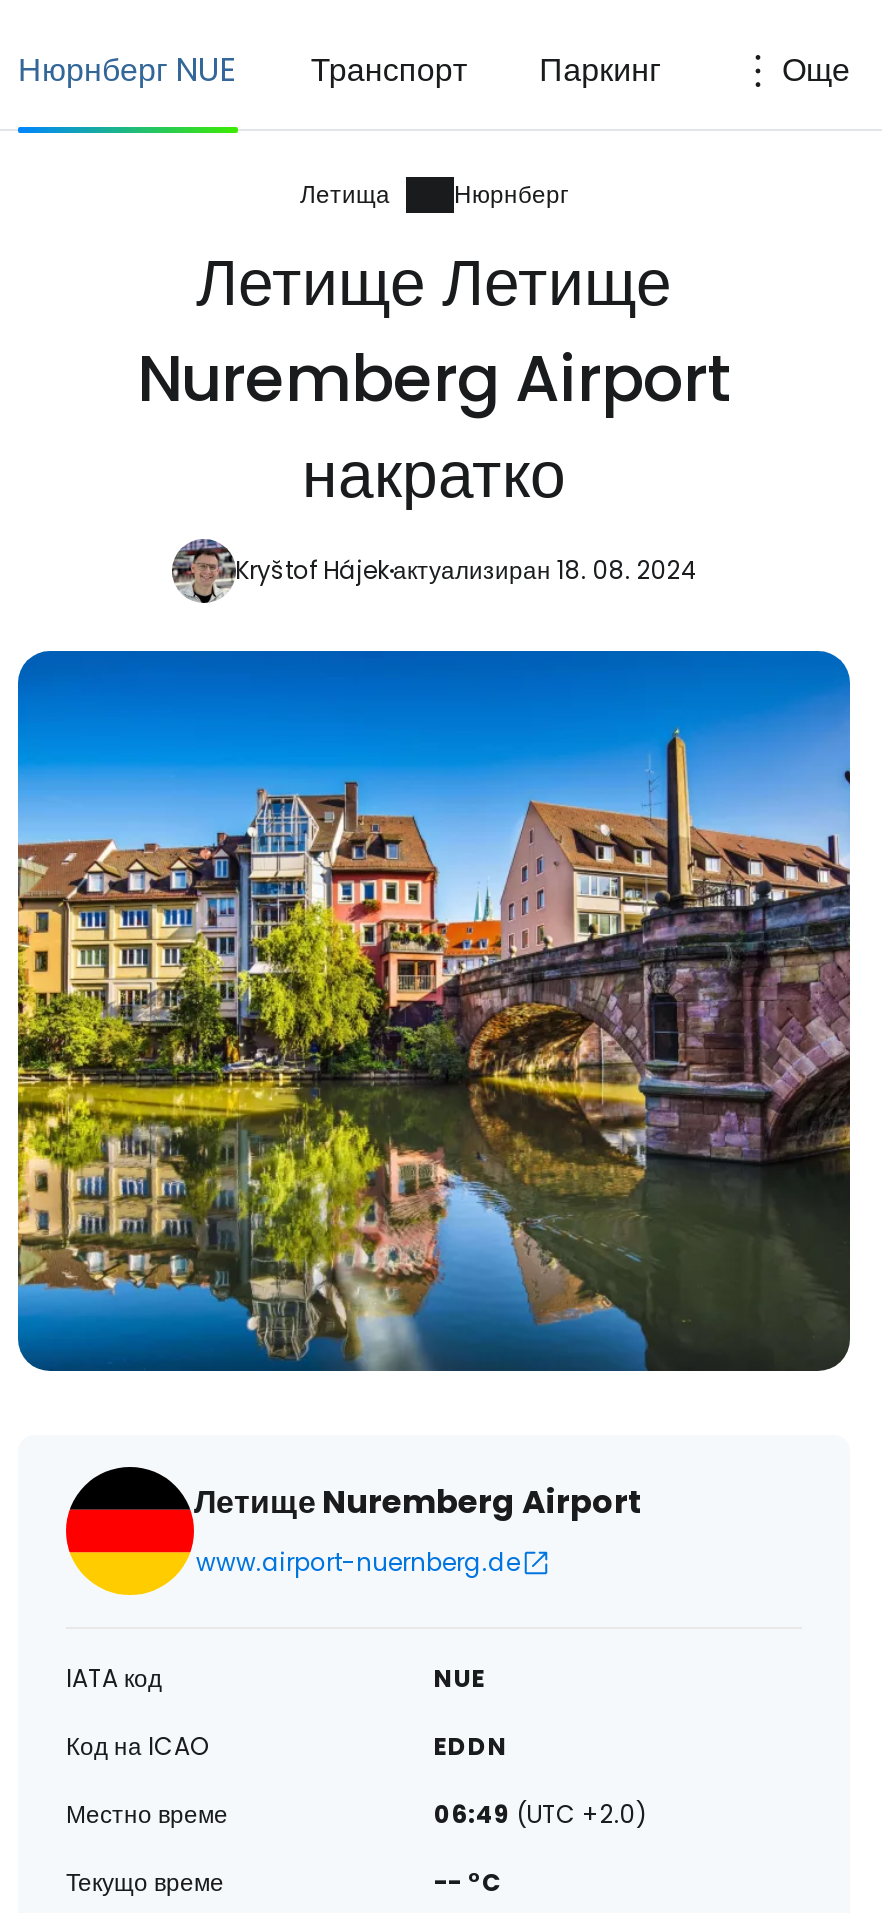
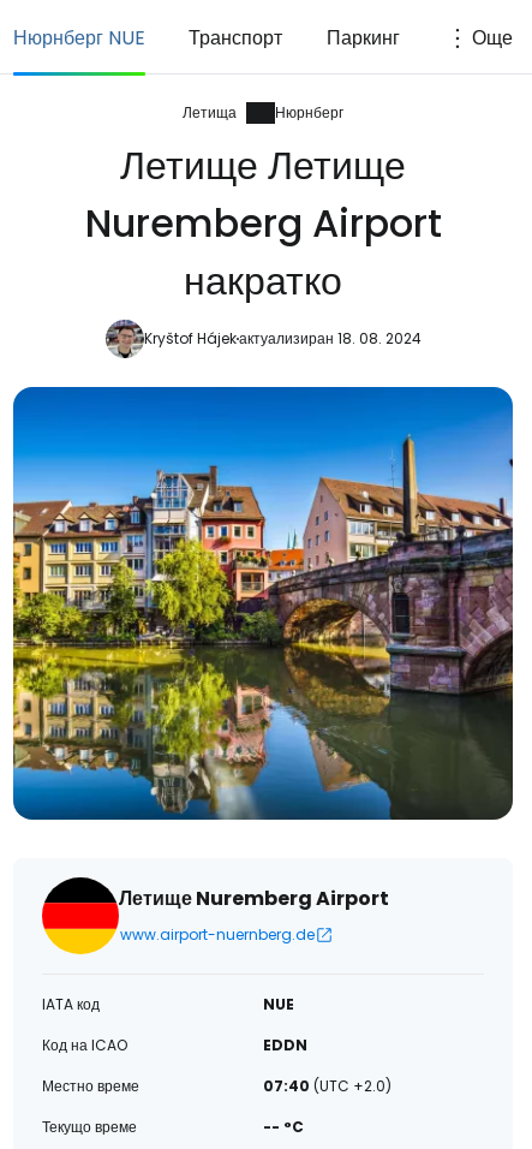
- 06:49 (UTC +2.0)
+ 07:40 (UTC +2.0)
